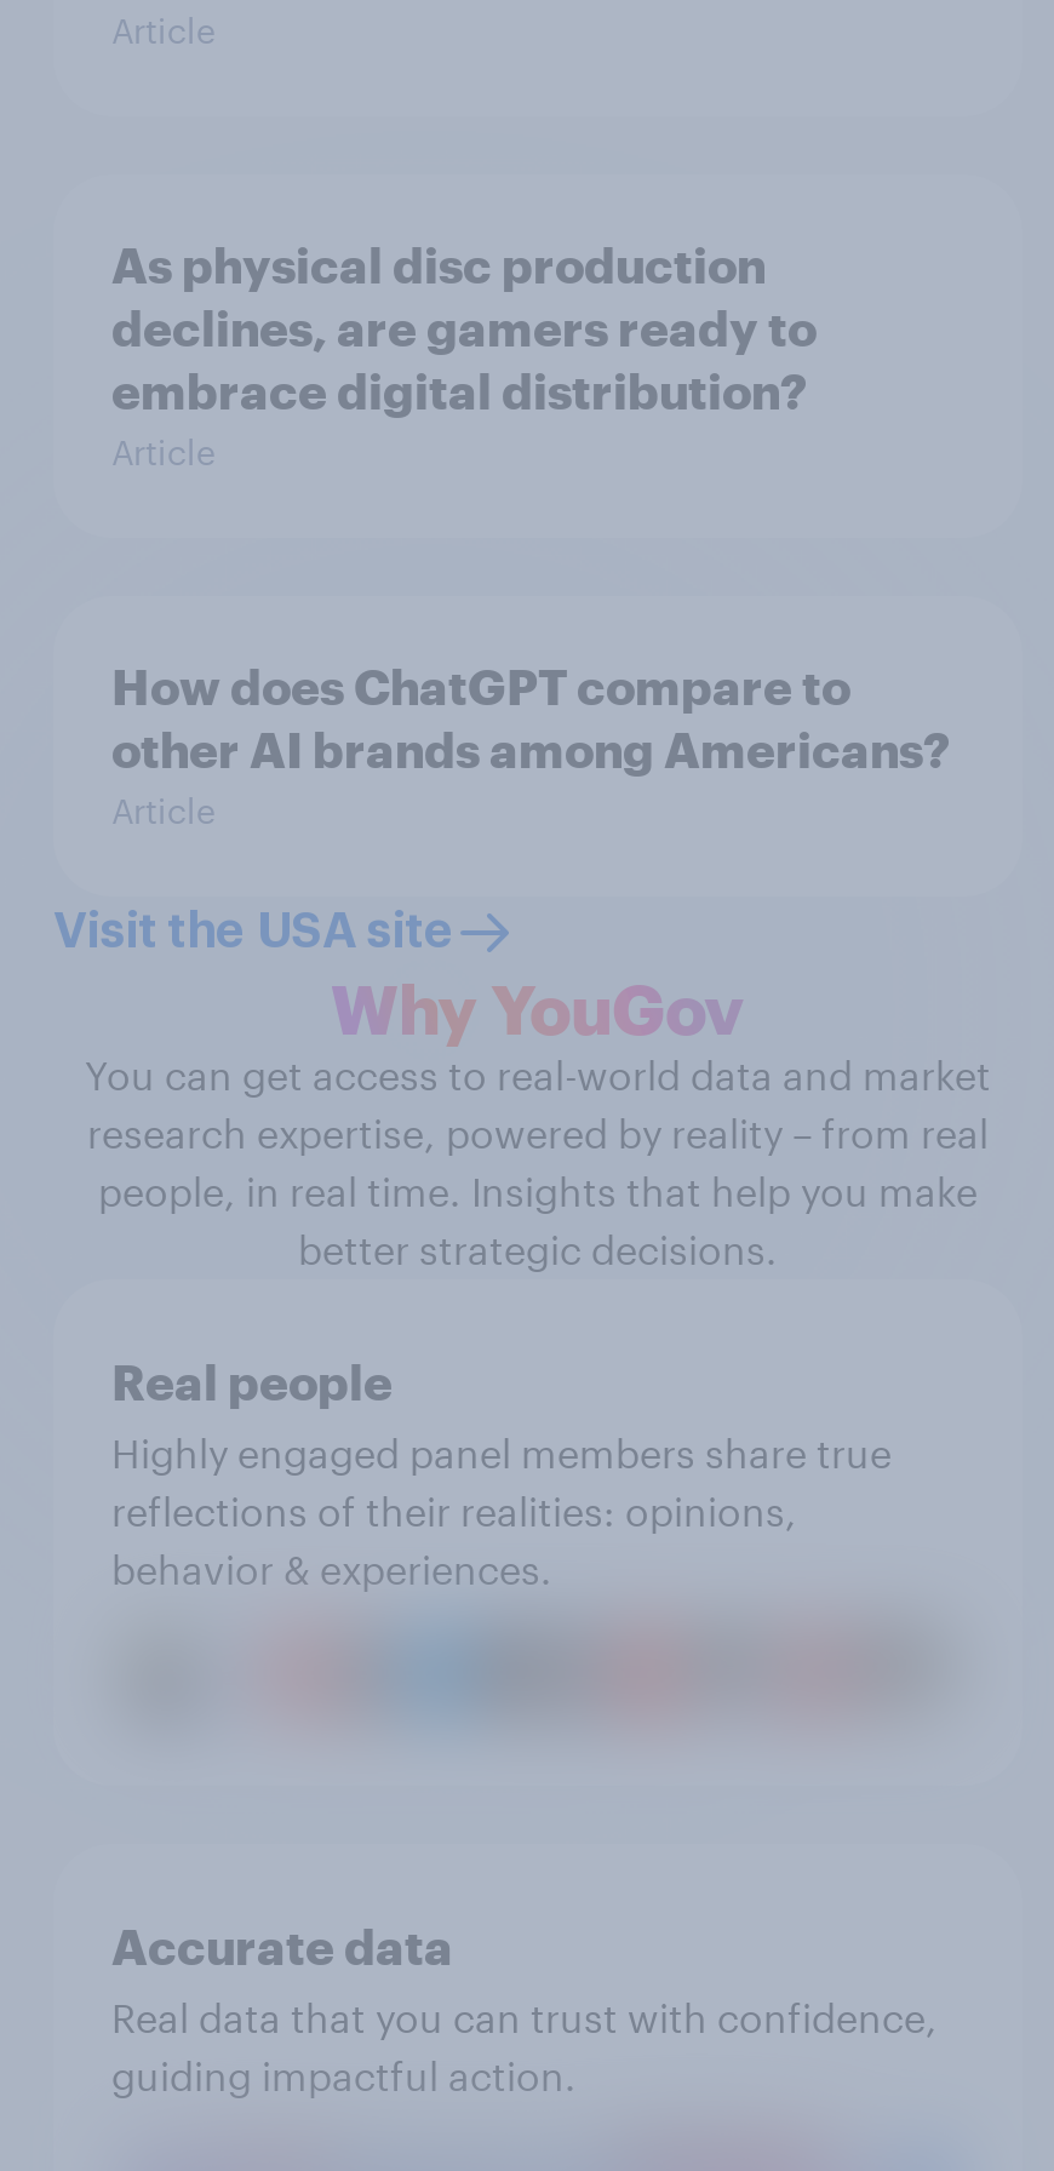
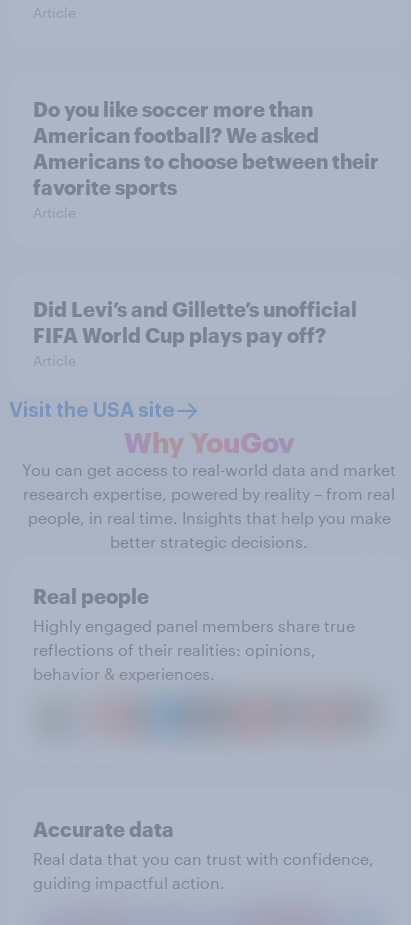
- As physical disc production
- declines, are gamers ready to
- embrace digital distribution?
+ Do you like soccer more than
+ American football? We asked
+ Americans to choose between their
+ favorite sports

- How does ChatGPT compare to
- other AI brands among Americans?
+ Did Levi’s and Gillette’s unofficial
+ FIFA World Cup plays pay off?
